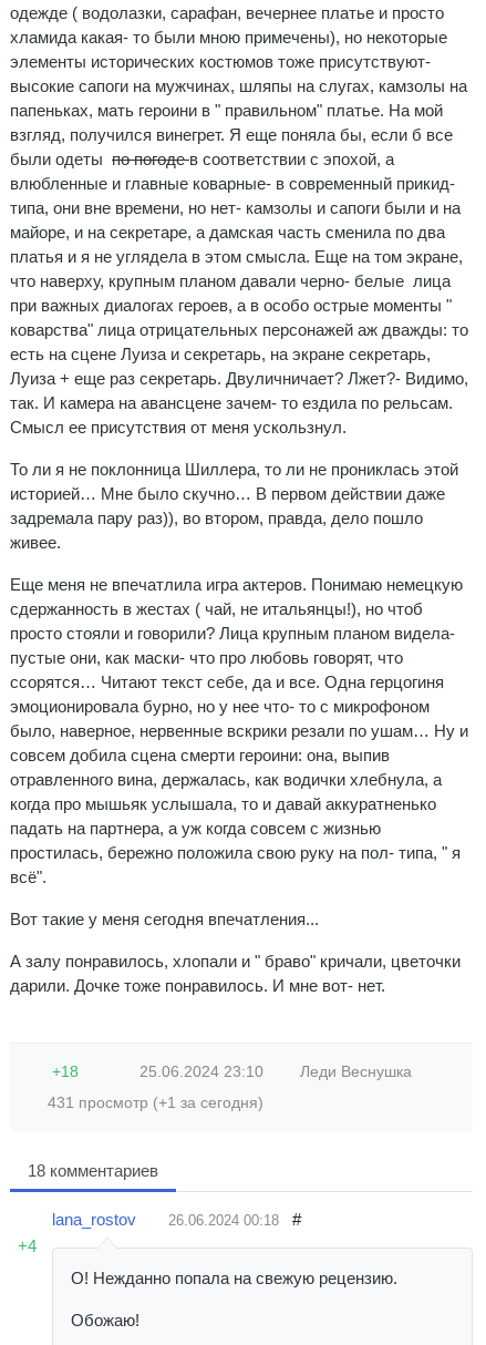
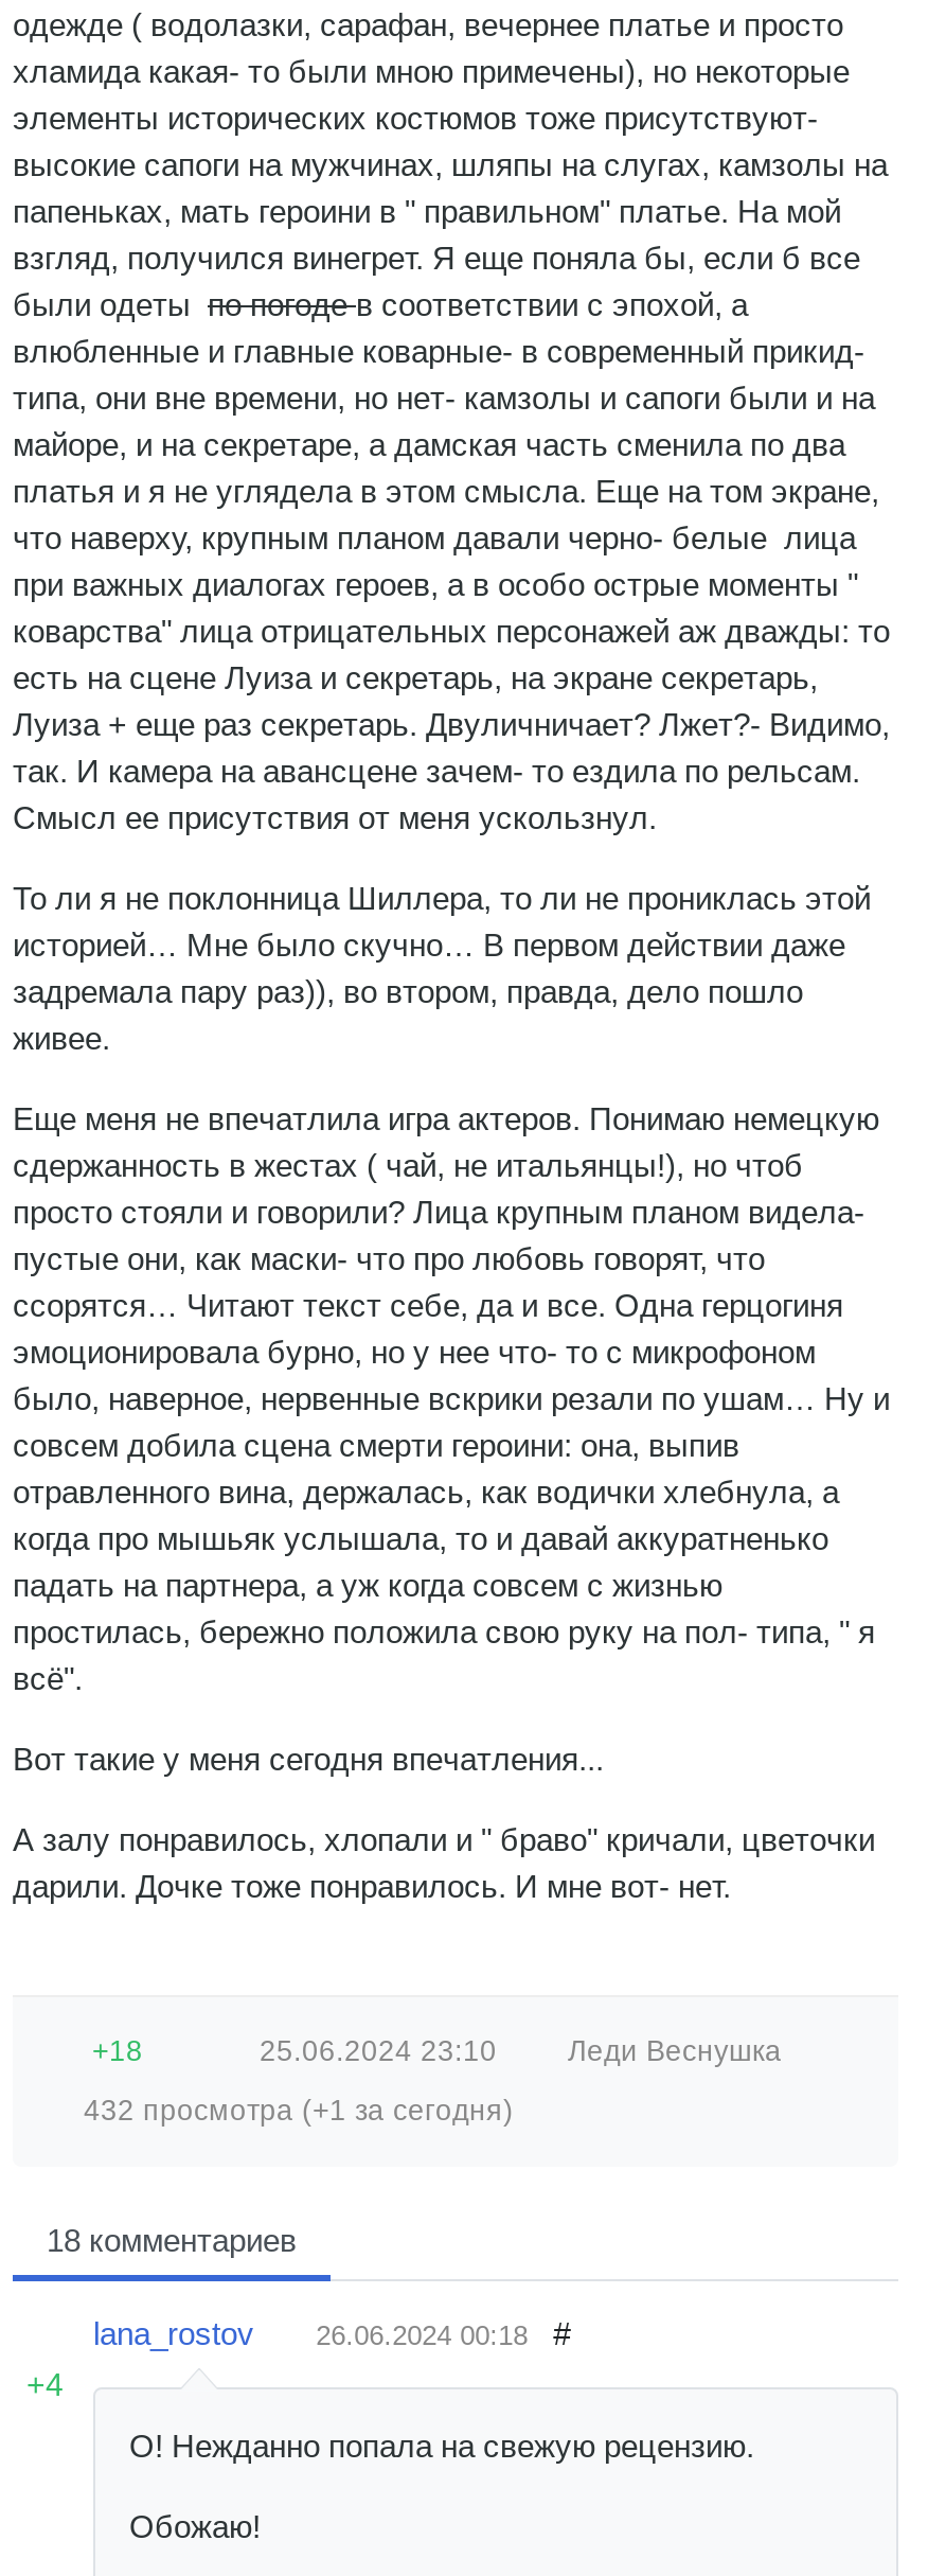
- 431 просмотр (+1 за сегодня)
+ 432 просмотра (+1 за сегодня)
